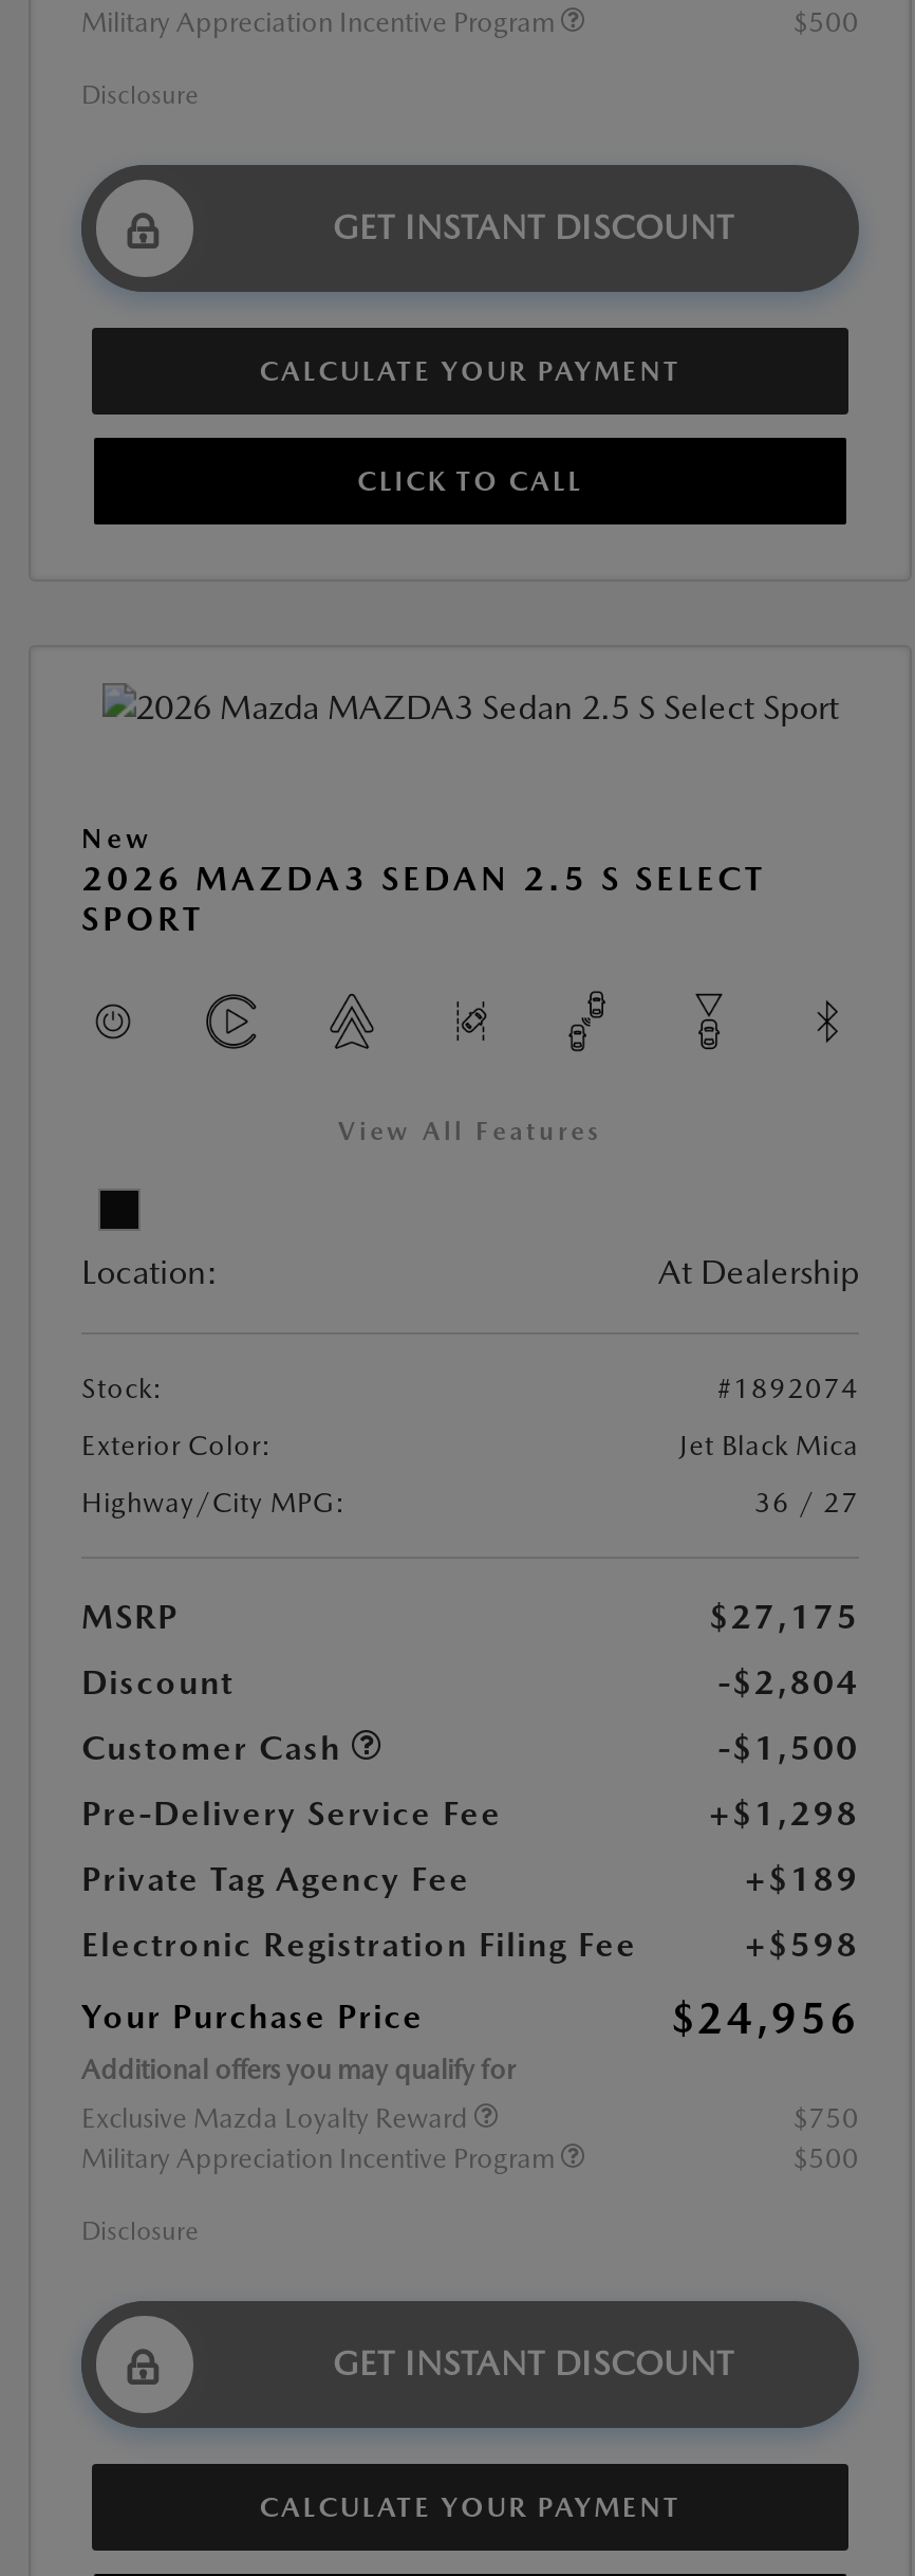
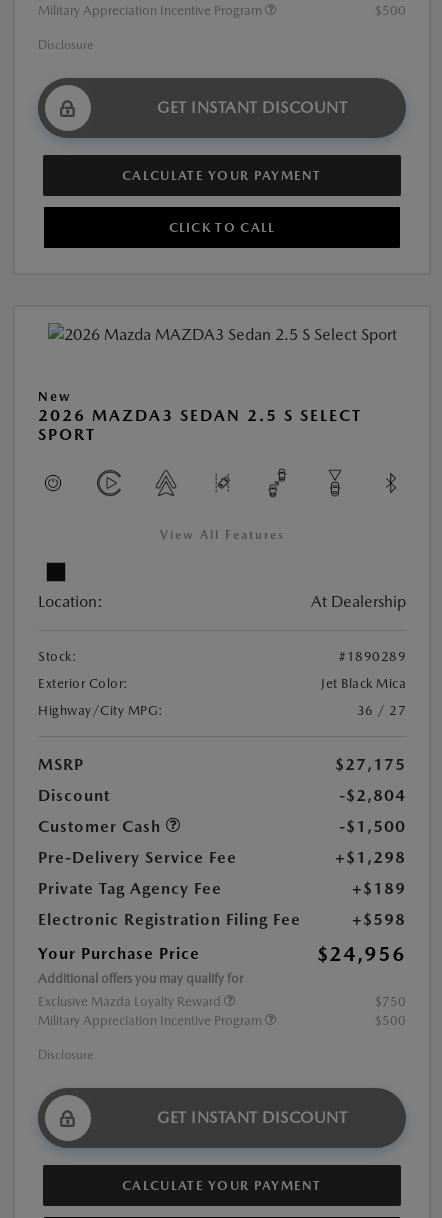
- #1892074
+ #1890289
